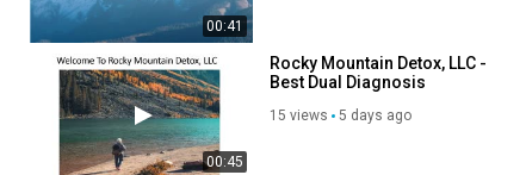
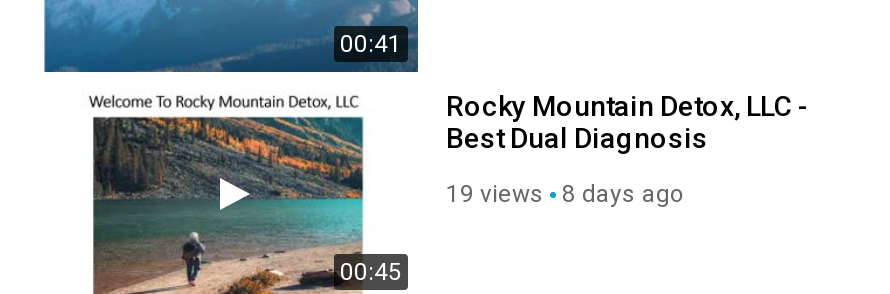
- 15 views
+ 19 views

- 5 days ago
+ 8 days ago
